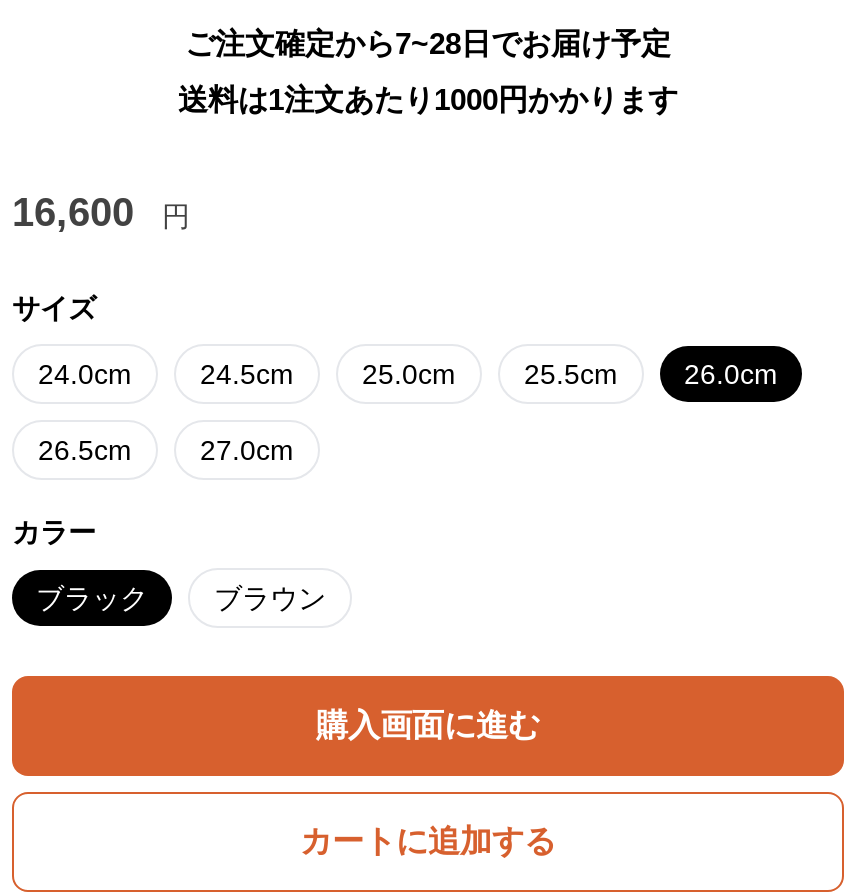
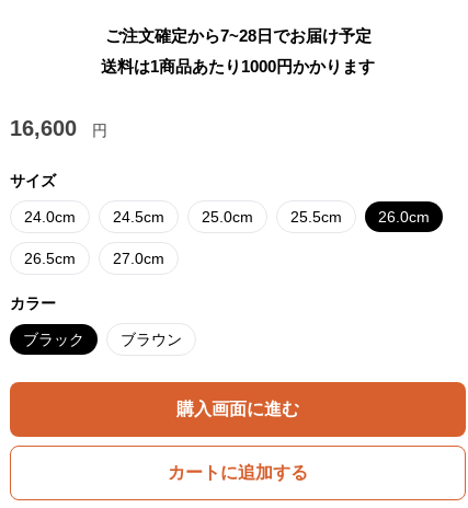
- 送料は1注文あたり1000円かかります
+ 送料は1商品あたり1000円かかります
